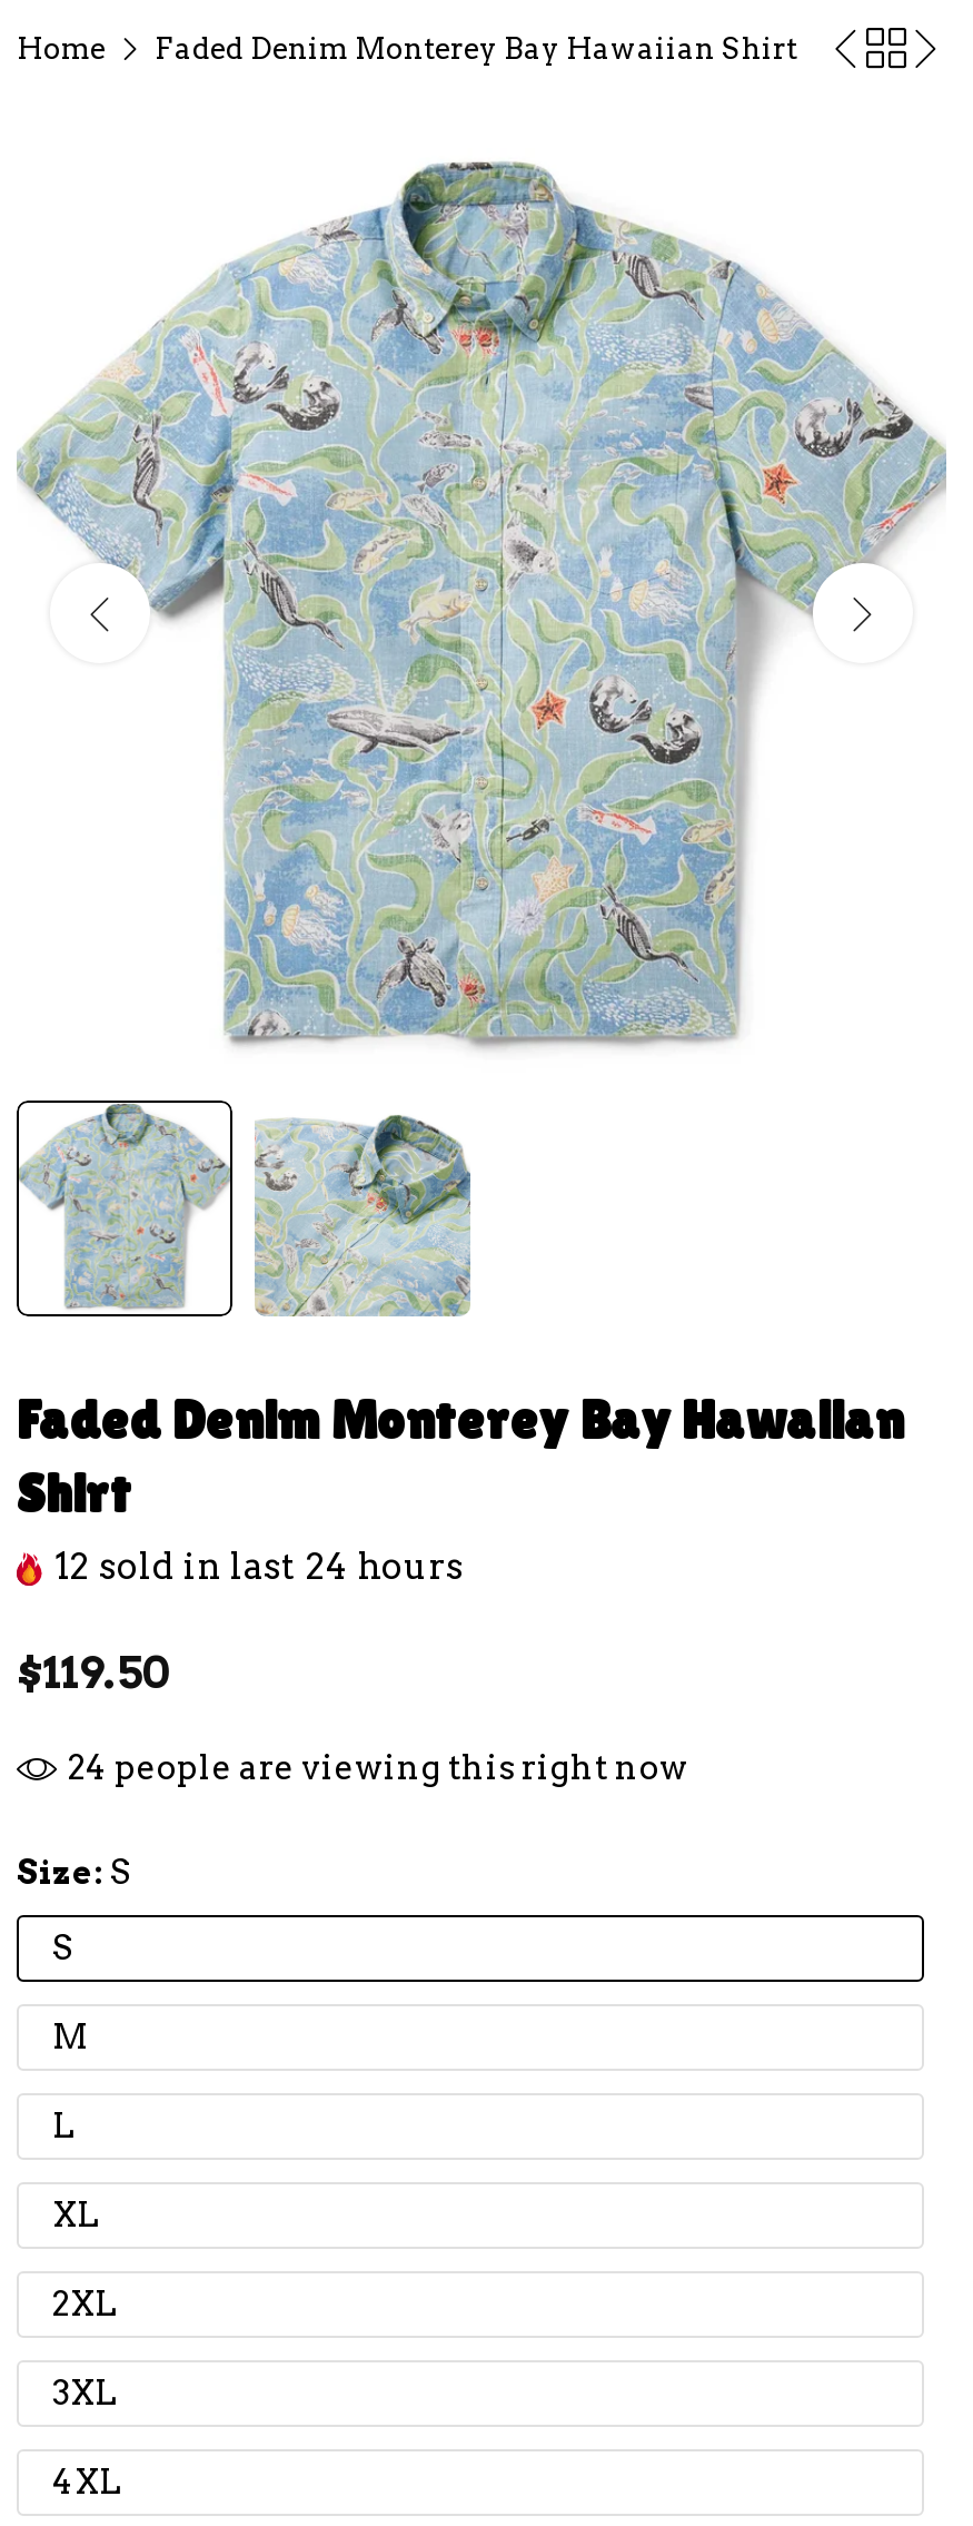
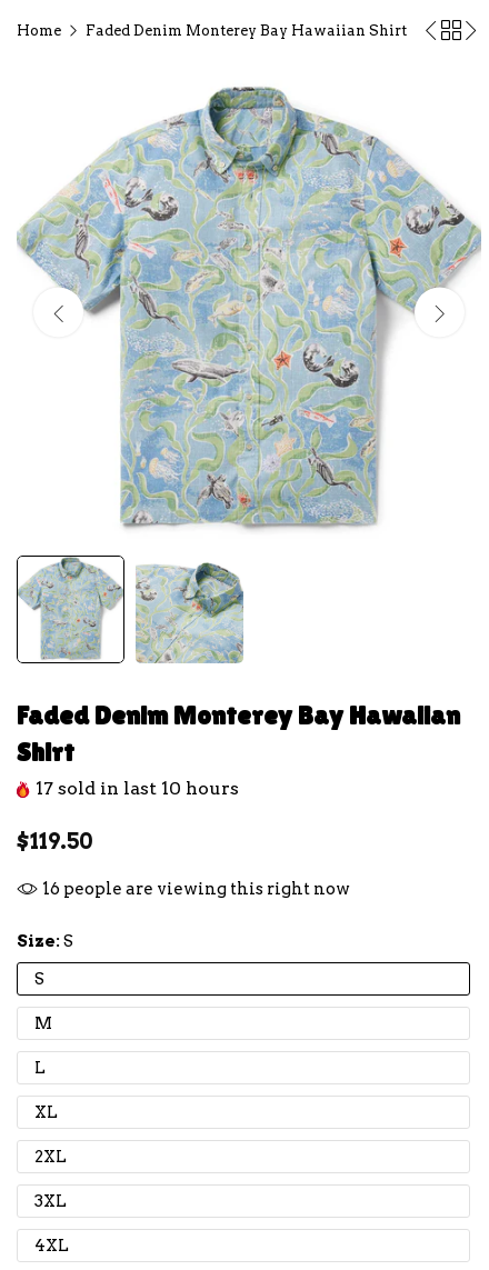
- 12 sold in last 24 hours
+ 17 sold in last 10 hours

- 24 people are viewing this right now
+ 16 people are viewing this right now
